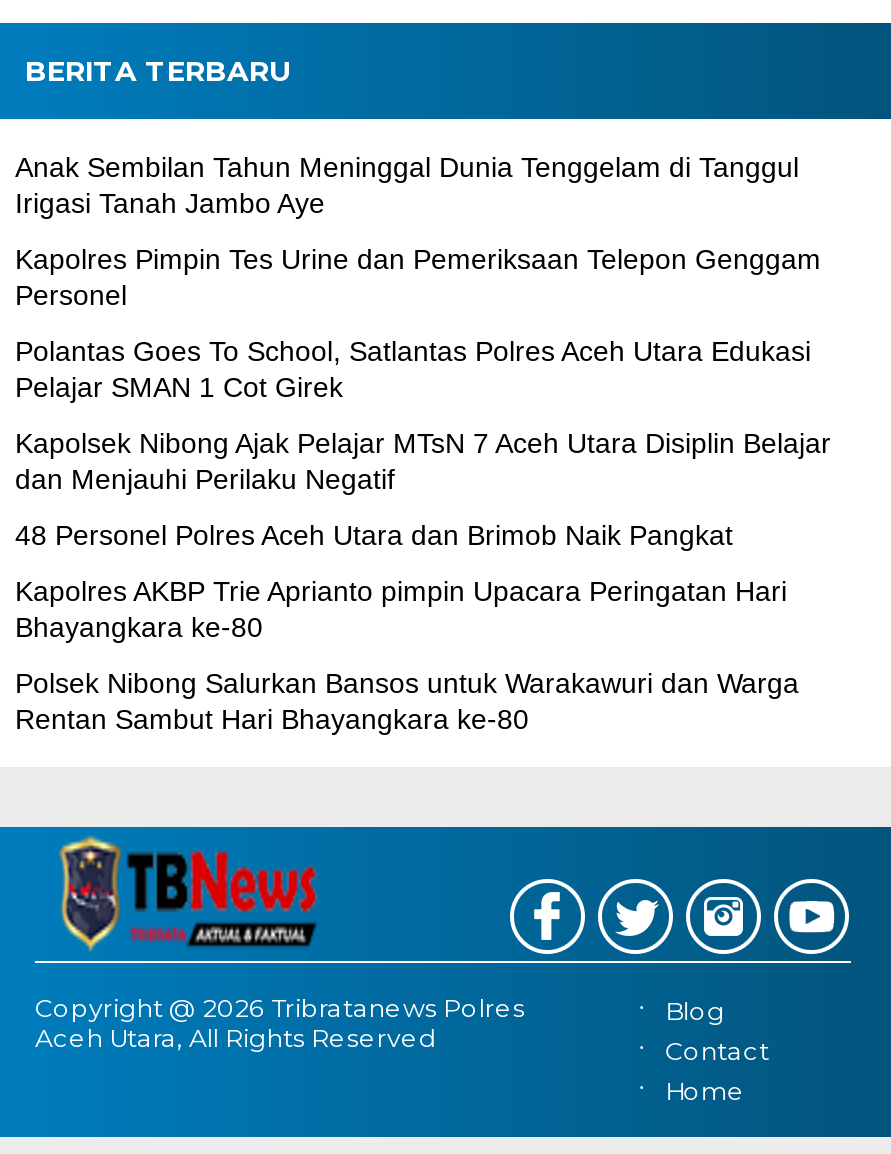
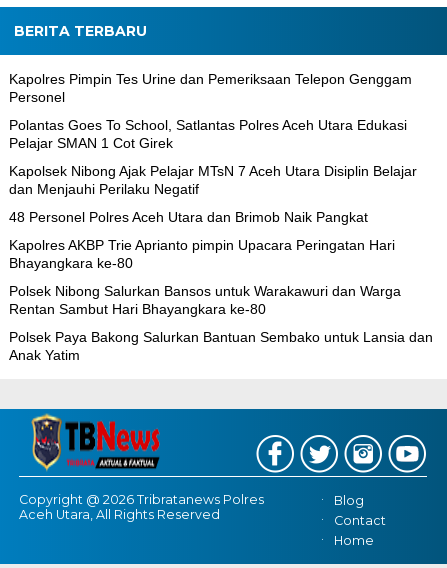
- Anak Sembilan Tahun Meninggal Dunia Tenggelam di Tanggul
- Irigasi Tanah Jambo Aye

moved up: Kapolres Pimpin Tes Urine dan Pemeriksaan Telepon Genggam | Personel | Polantas Goes To School, Satlantas Polres Aceh Utara Edukasi | ... | Polsek Nibong Salurkan Bansos untuk Warakawuri dan Warga | Rentan Sambut Hari Bhayangkara ke-80

+ Polsek Paya Bakong Salurkan Bantuan Sembako untuk Lansia dan
+ Anak Yatim
